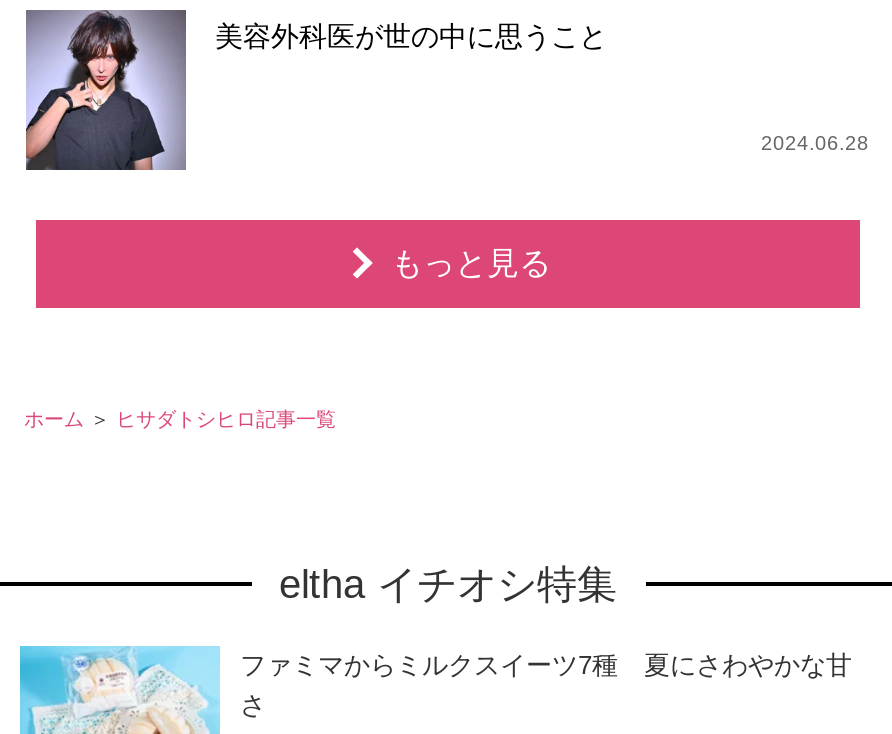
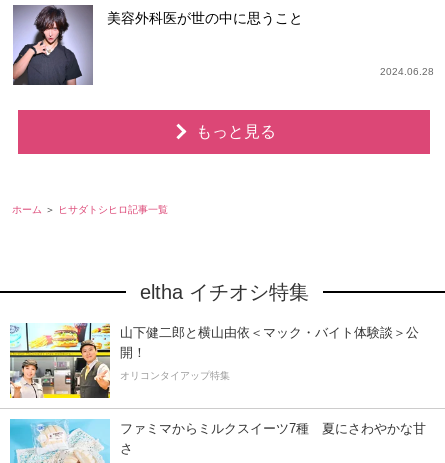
+ [image]
+ 山下健二郎と横山由依＜マック・バイト体験談＞公
+ 開！
+ オリコンタイアップ特集
